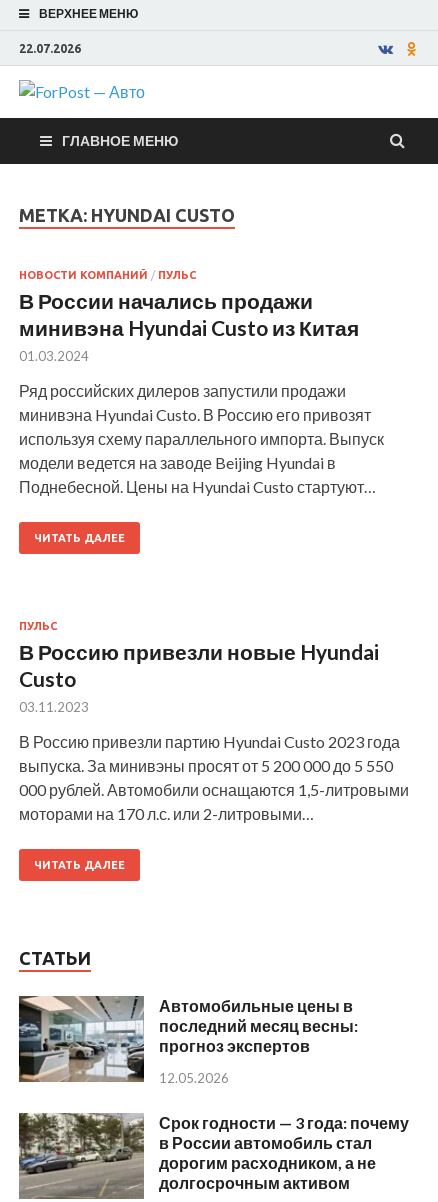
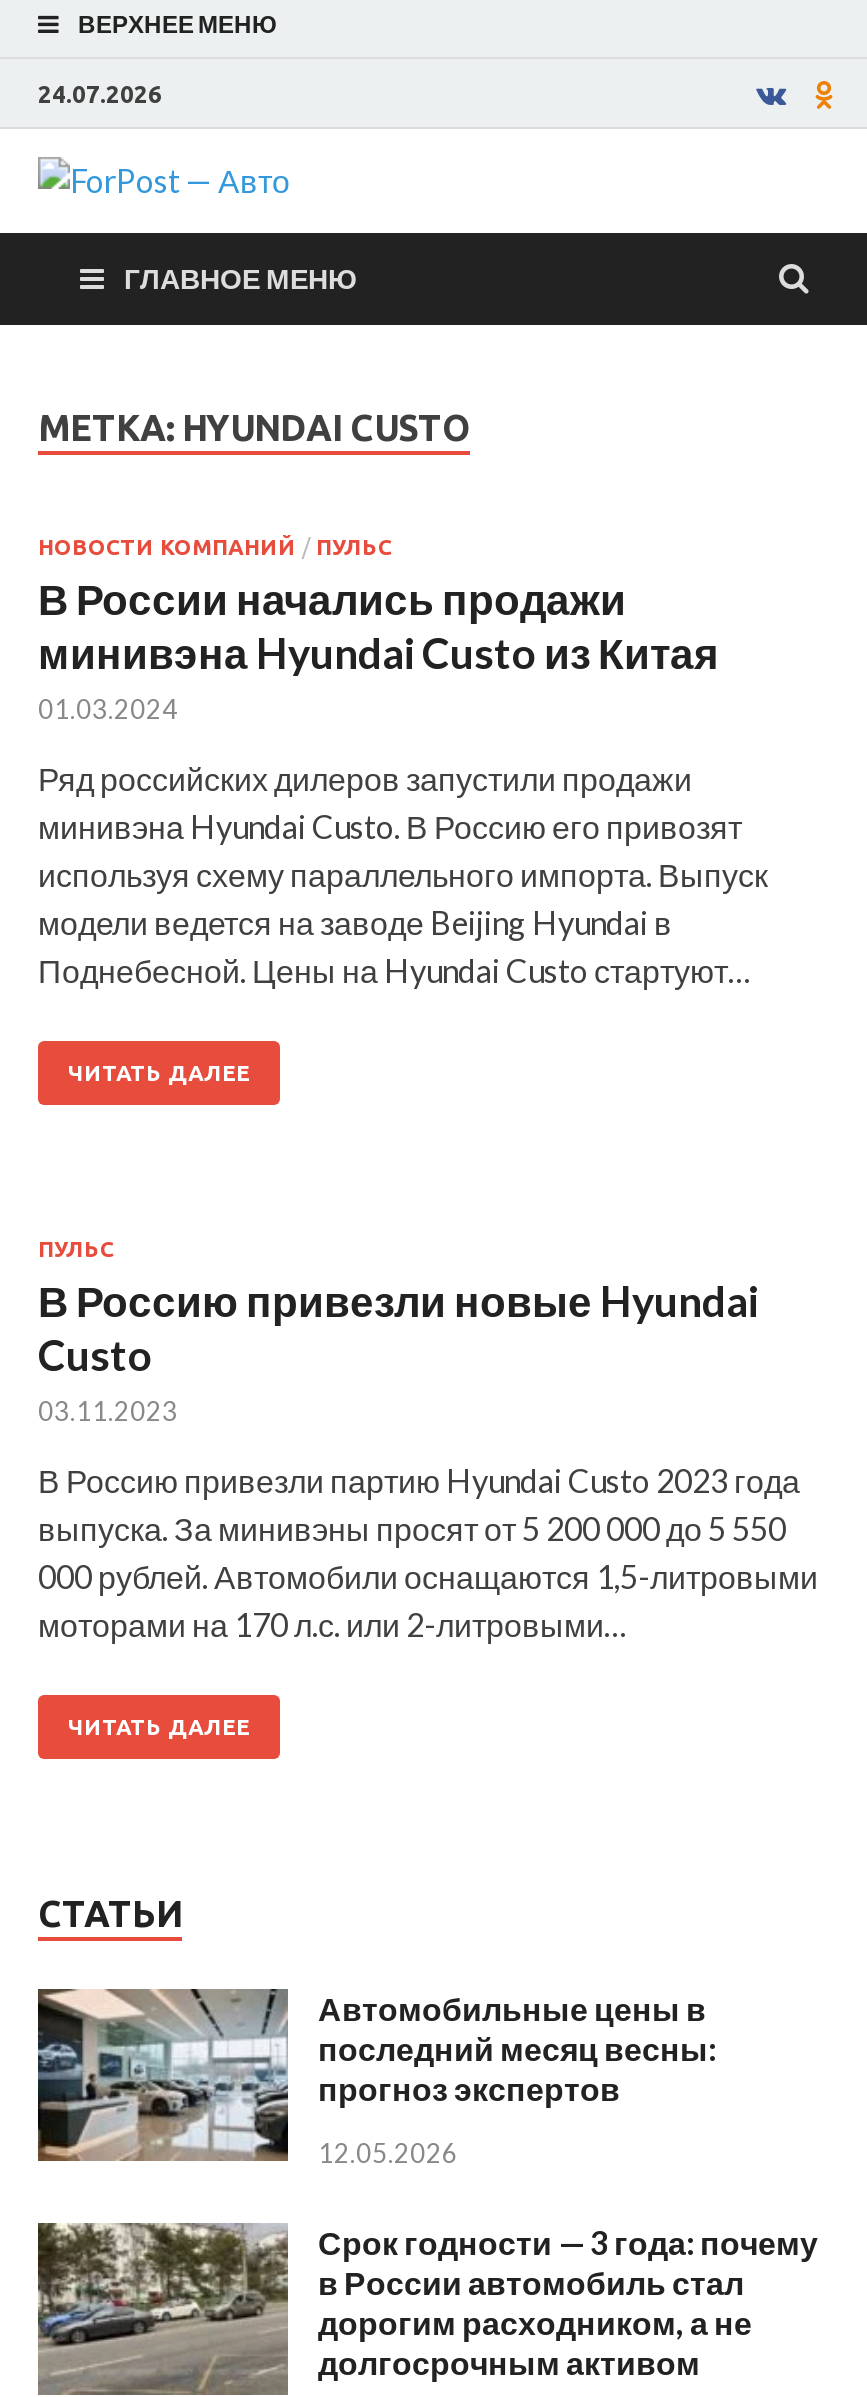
- 22.07.2026
+ 24.07.2026
